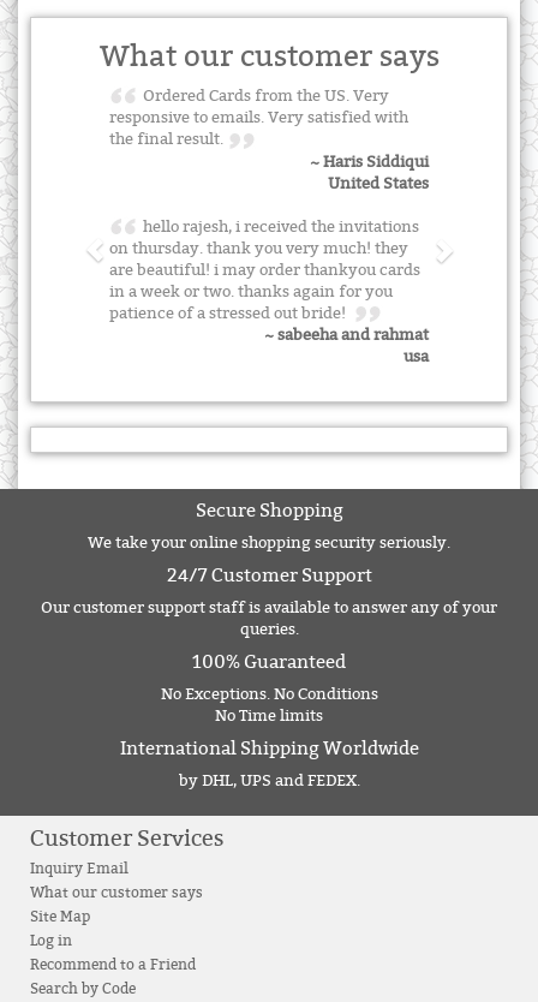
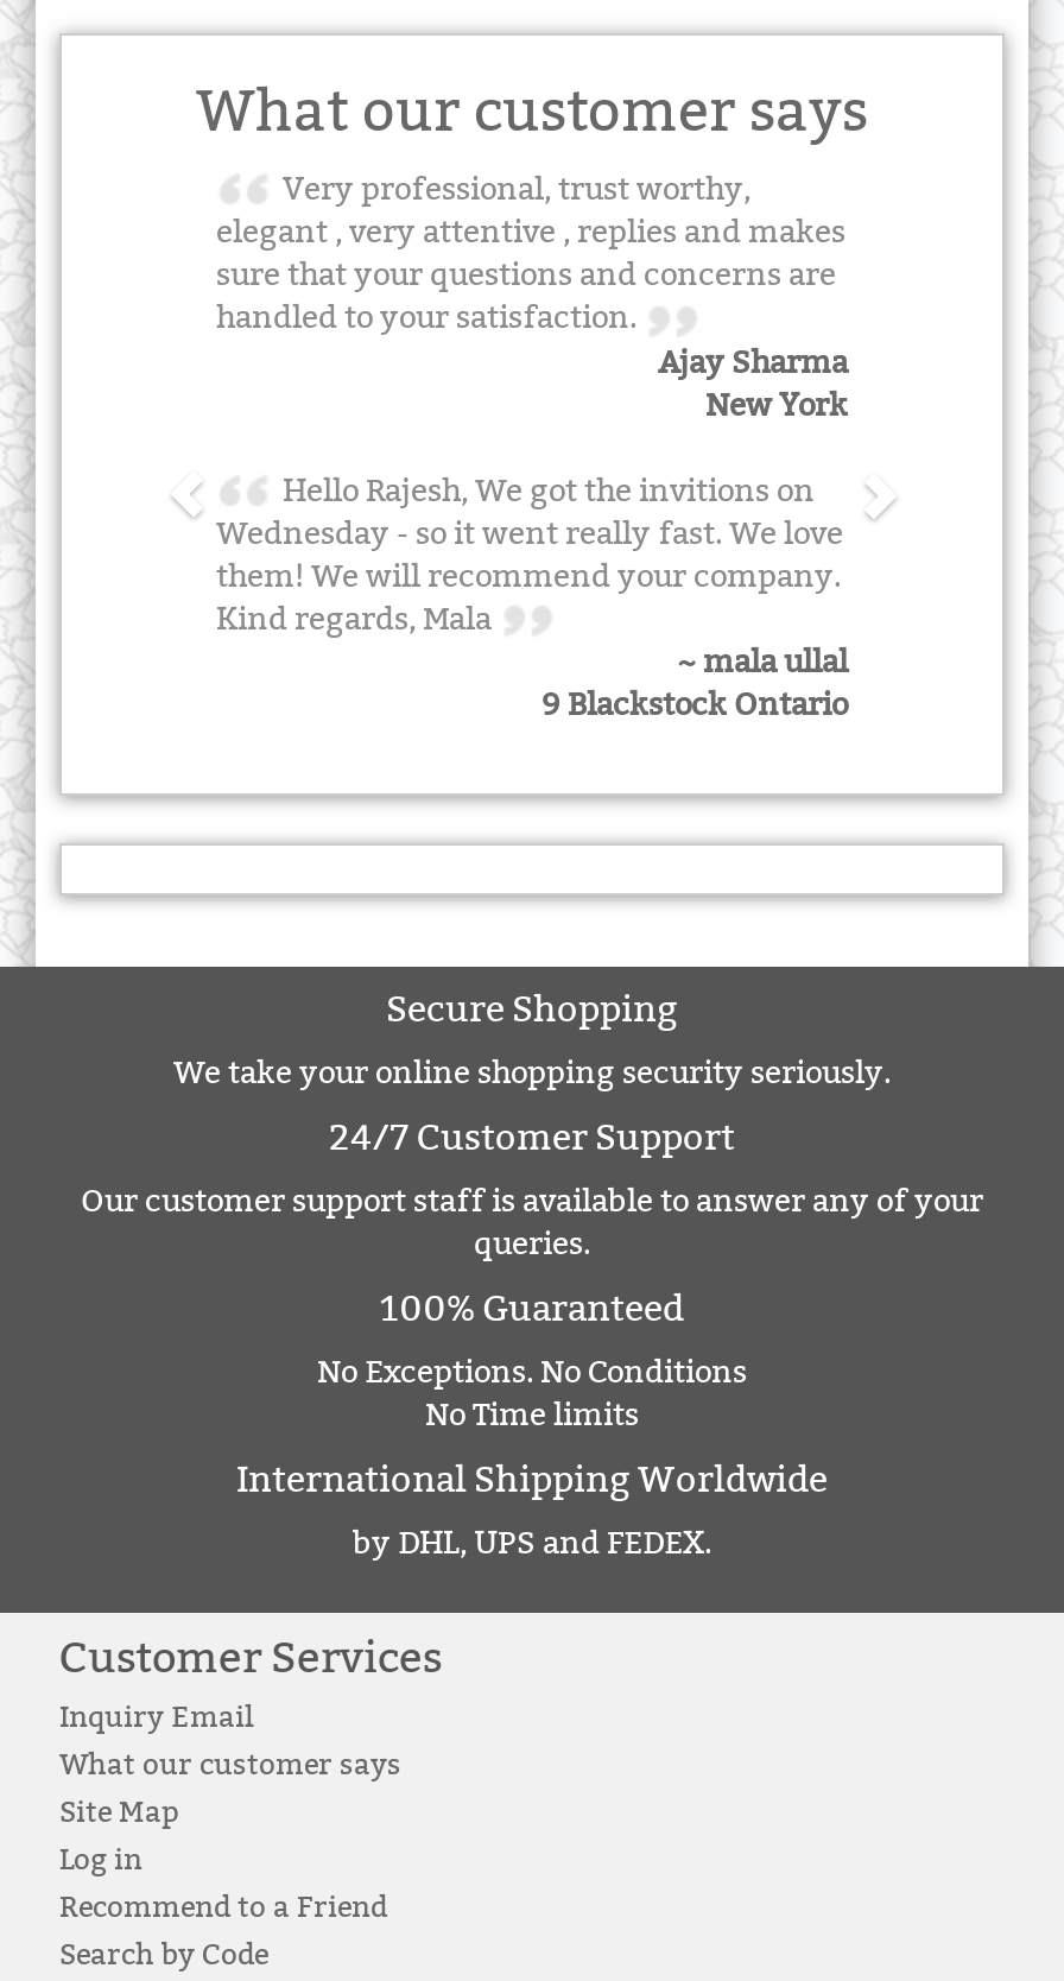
- Ordered Cards from the US. Very
- responsive to emails. Very satisfied with
- the final result.
- ~ Haris Siddiqui
- United States
+ Very professional, trust worthy,
+ elegant , very attentive , replies and makes
+ sure that your questions and concerns are
+ handled to your satisfaction.
+ Ajay Sharma
+ New York

- hello rajesh, i received the invitations
- on thursday. thank you very much! they
- are beautiful! i may order thankyou cards
- in a week or two. thanks again for you
- patience of a stressed out bride!
- ~ sabeeha and rahmat
- usa
+ Hello Rajesh, We got the invitions on
+ Wednesday - so it went really fast. We love
+ them! We will recommend your company.
+ Kind regards, Mala
+ ~ mala ullal
+ 9 Blackstock Ontario
